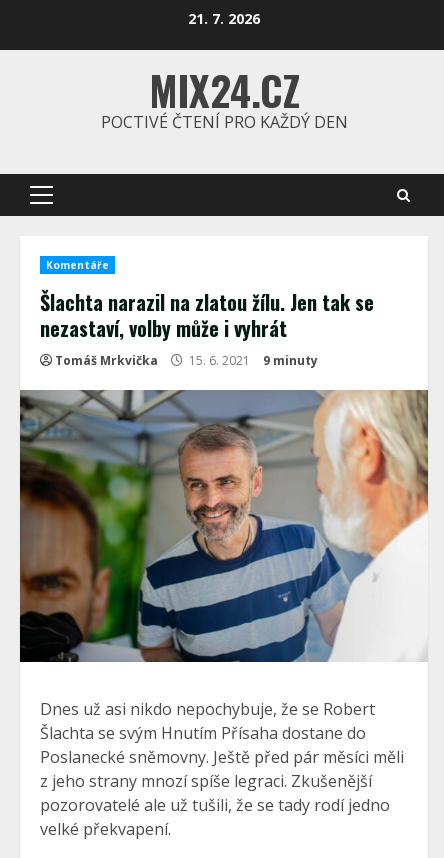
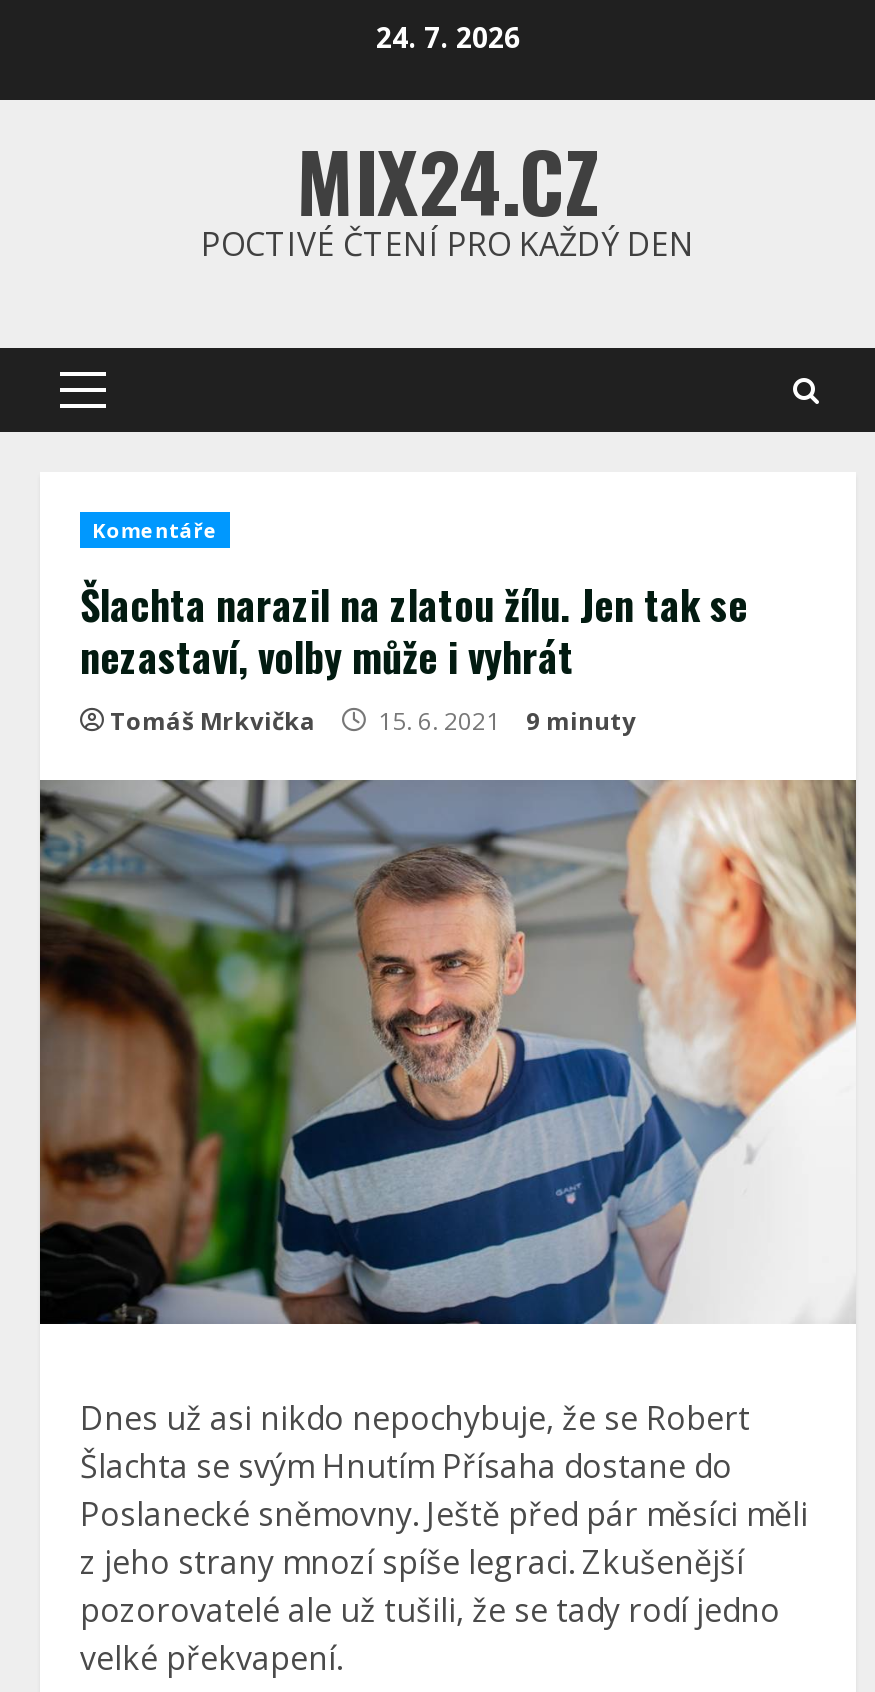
- 21. 7. 2026
+ 24. 7. 2026
